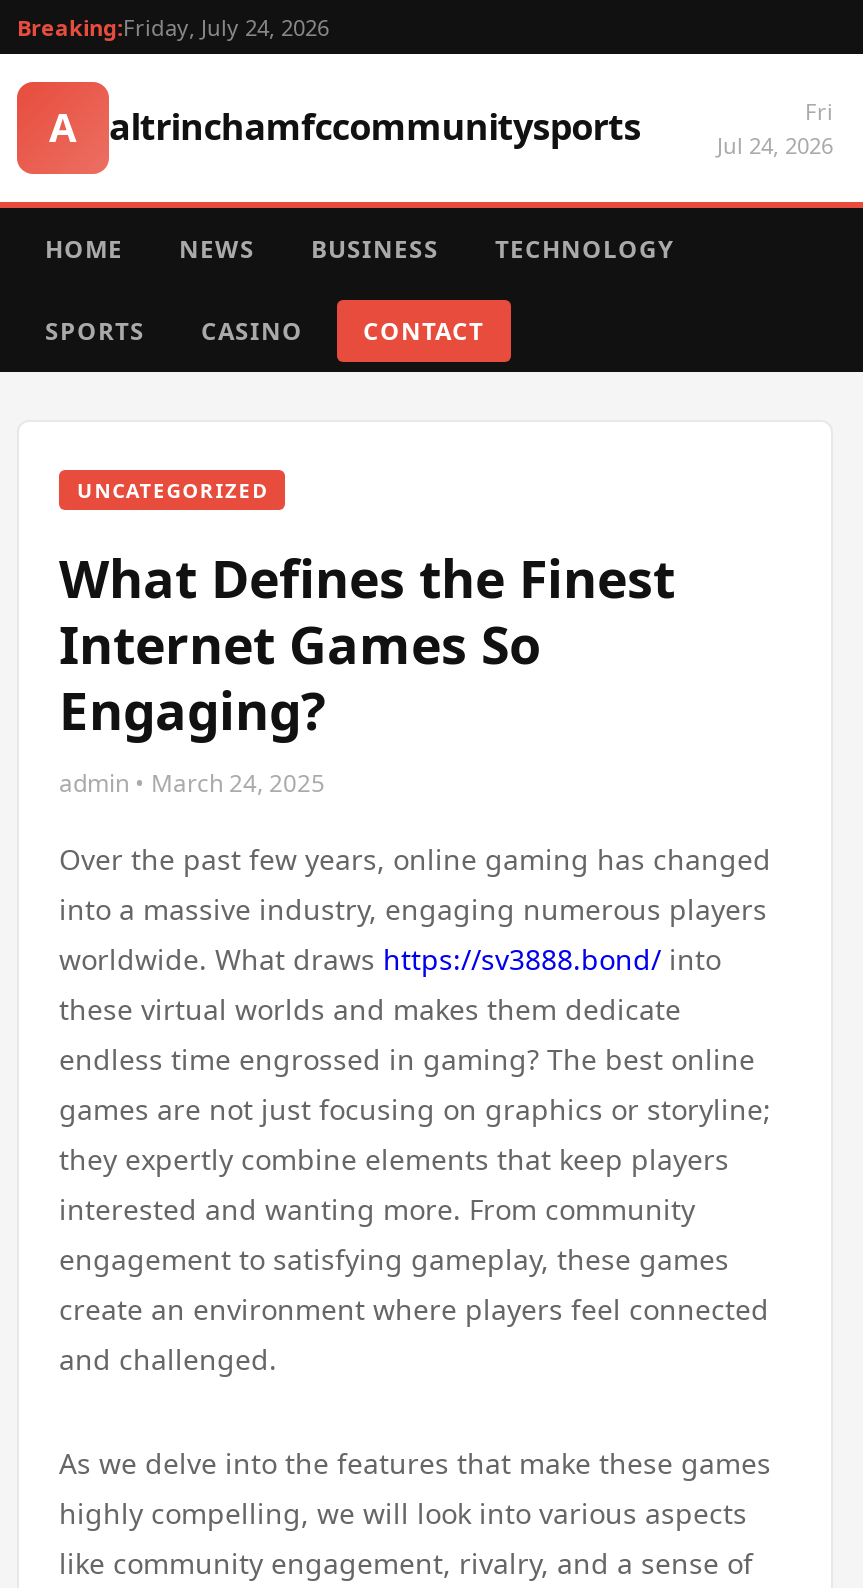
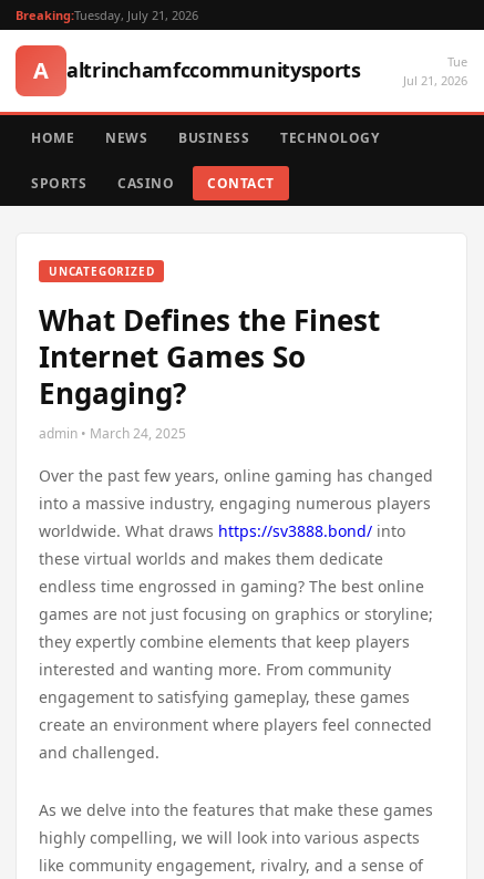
- Breaking:Friday, July 24, 2026
+ Breaking:Tuesday, July 21, 2026

- Fri
- Jul 24, 2026
+ Tue
+ Jul 21, 2026
